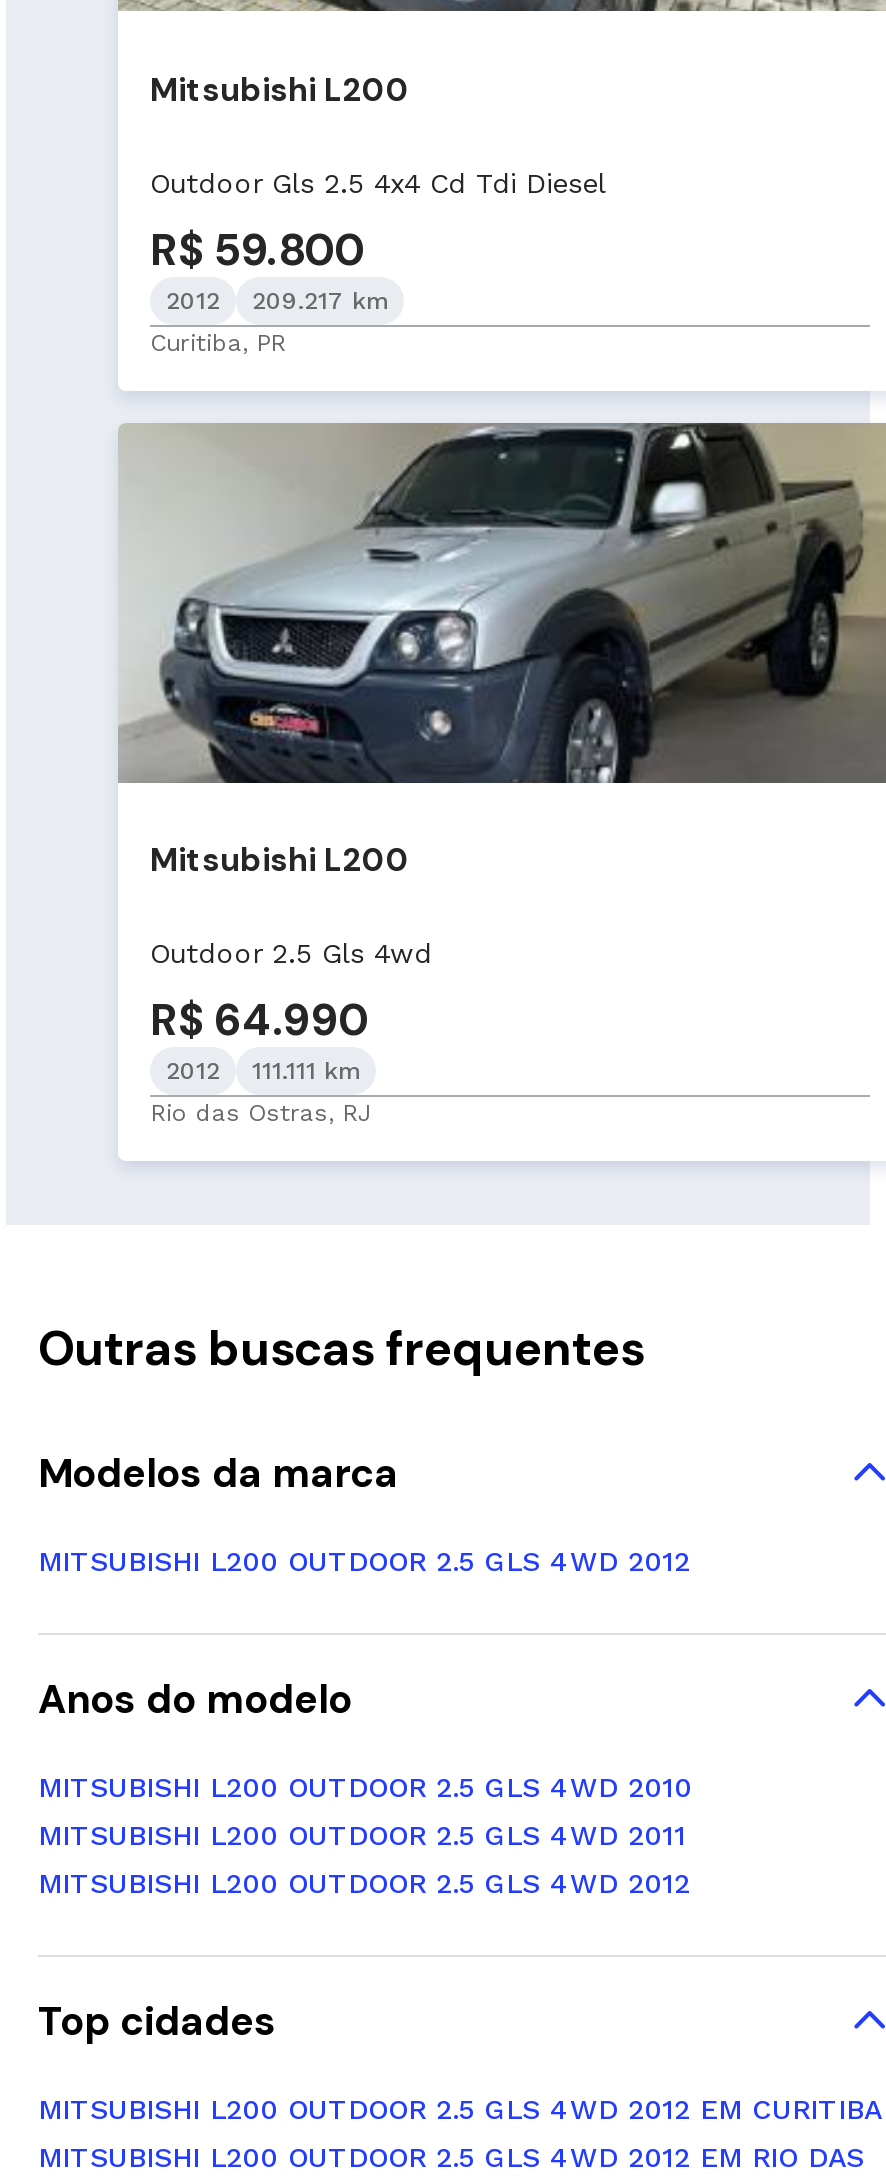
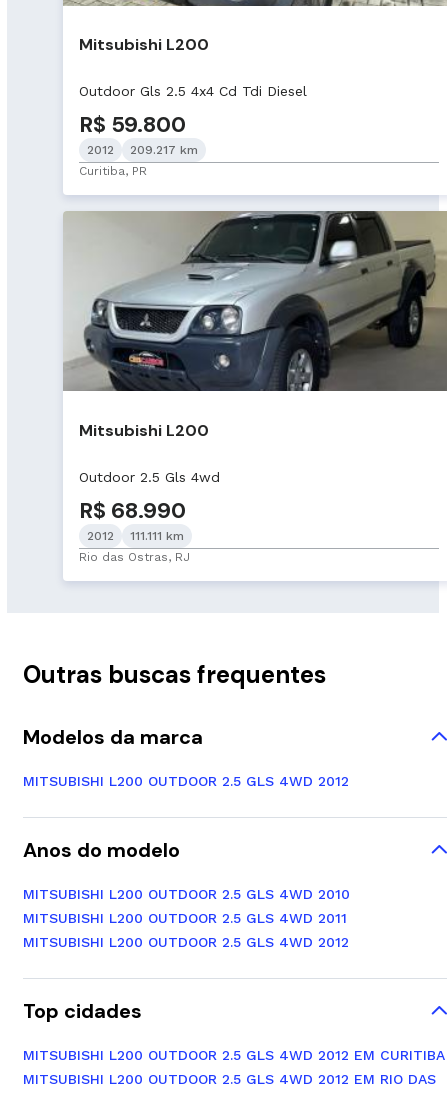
- R$ 64.990
+ R$ 68.990
